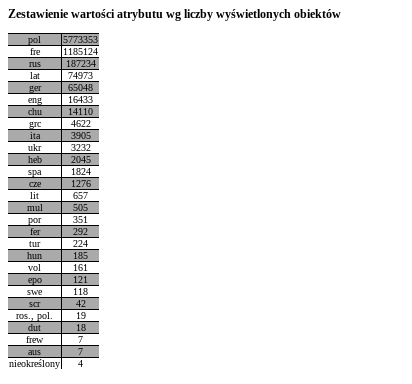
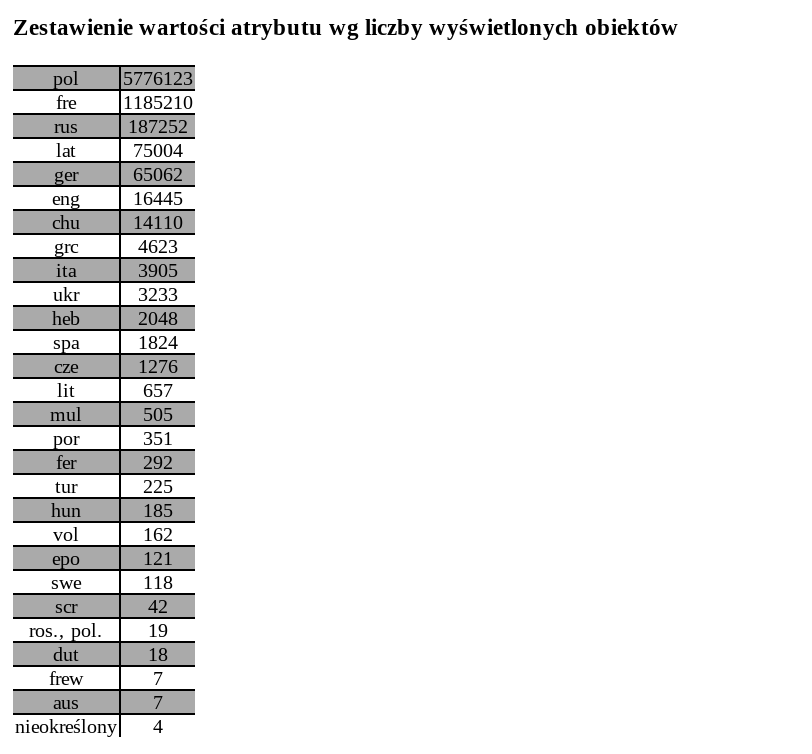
- pol 5773353
+ pol 5776123

- 1185124
+ 1185210

- 187234
+ 187252

- 74973
+ 75004

- 65048
+ 65062

- 16433
+ 16445

- 4622
+ 4623

- 3232
+ 3233

- 2045
+ 2048

- 224
+ 225

- 161
+ 162
